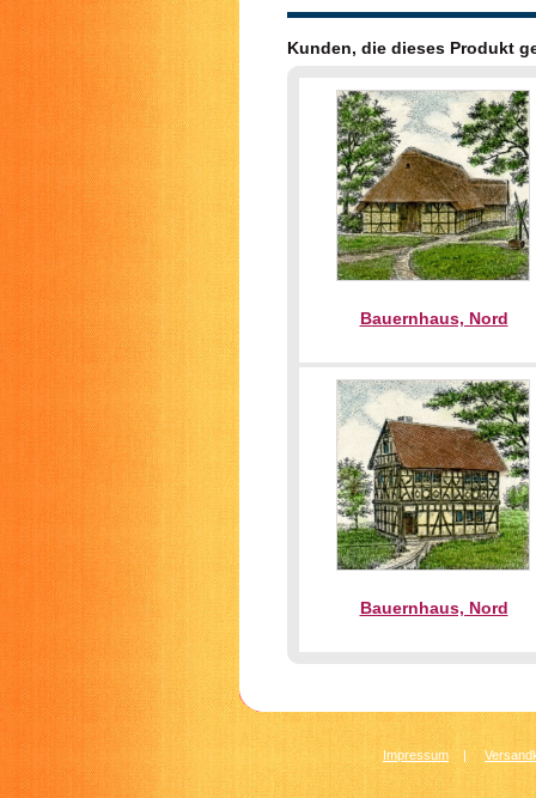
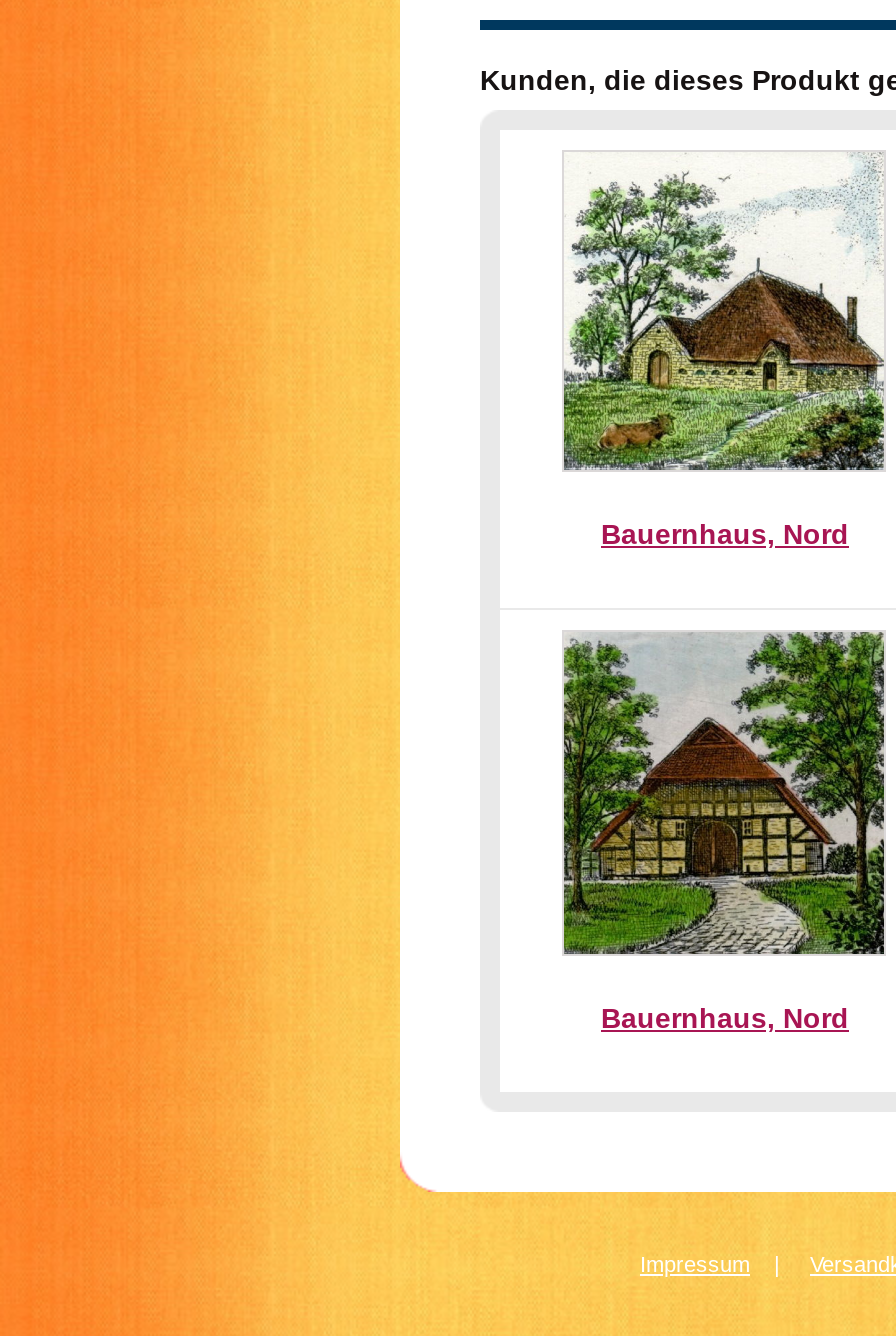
- [image]
+ [image]

- [image]
+ [image]
